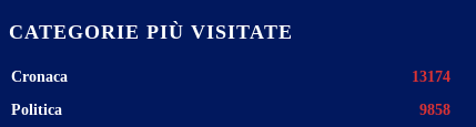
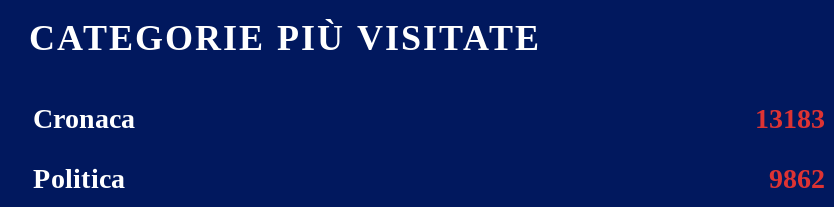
- 13174
+ 13183

- 9858
+ 9862
